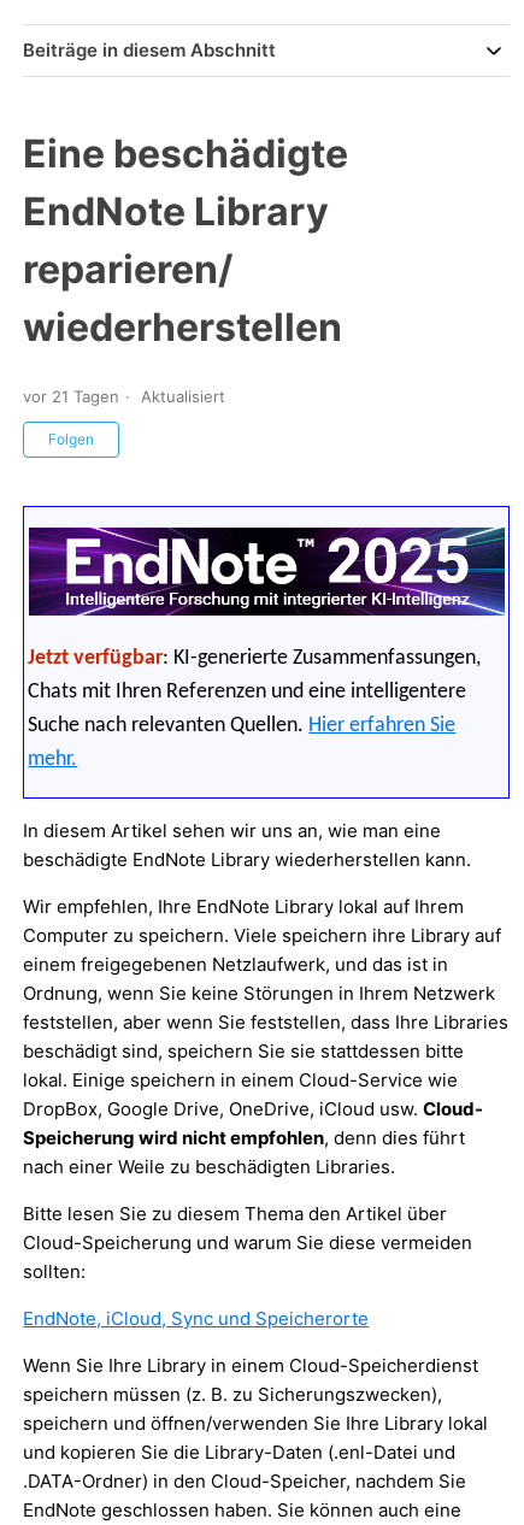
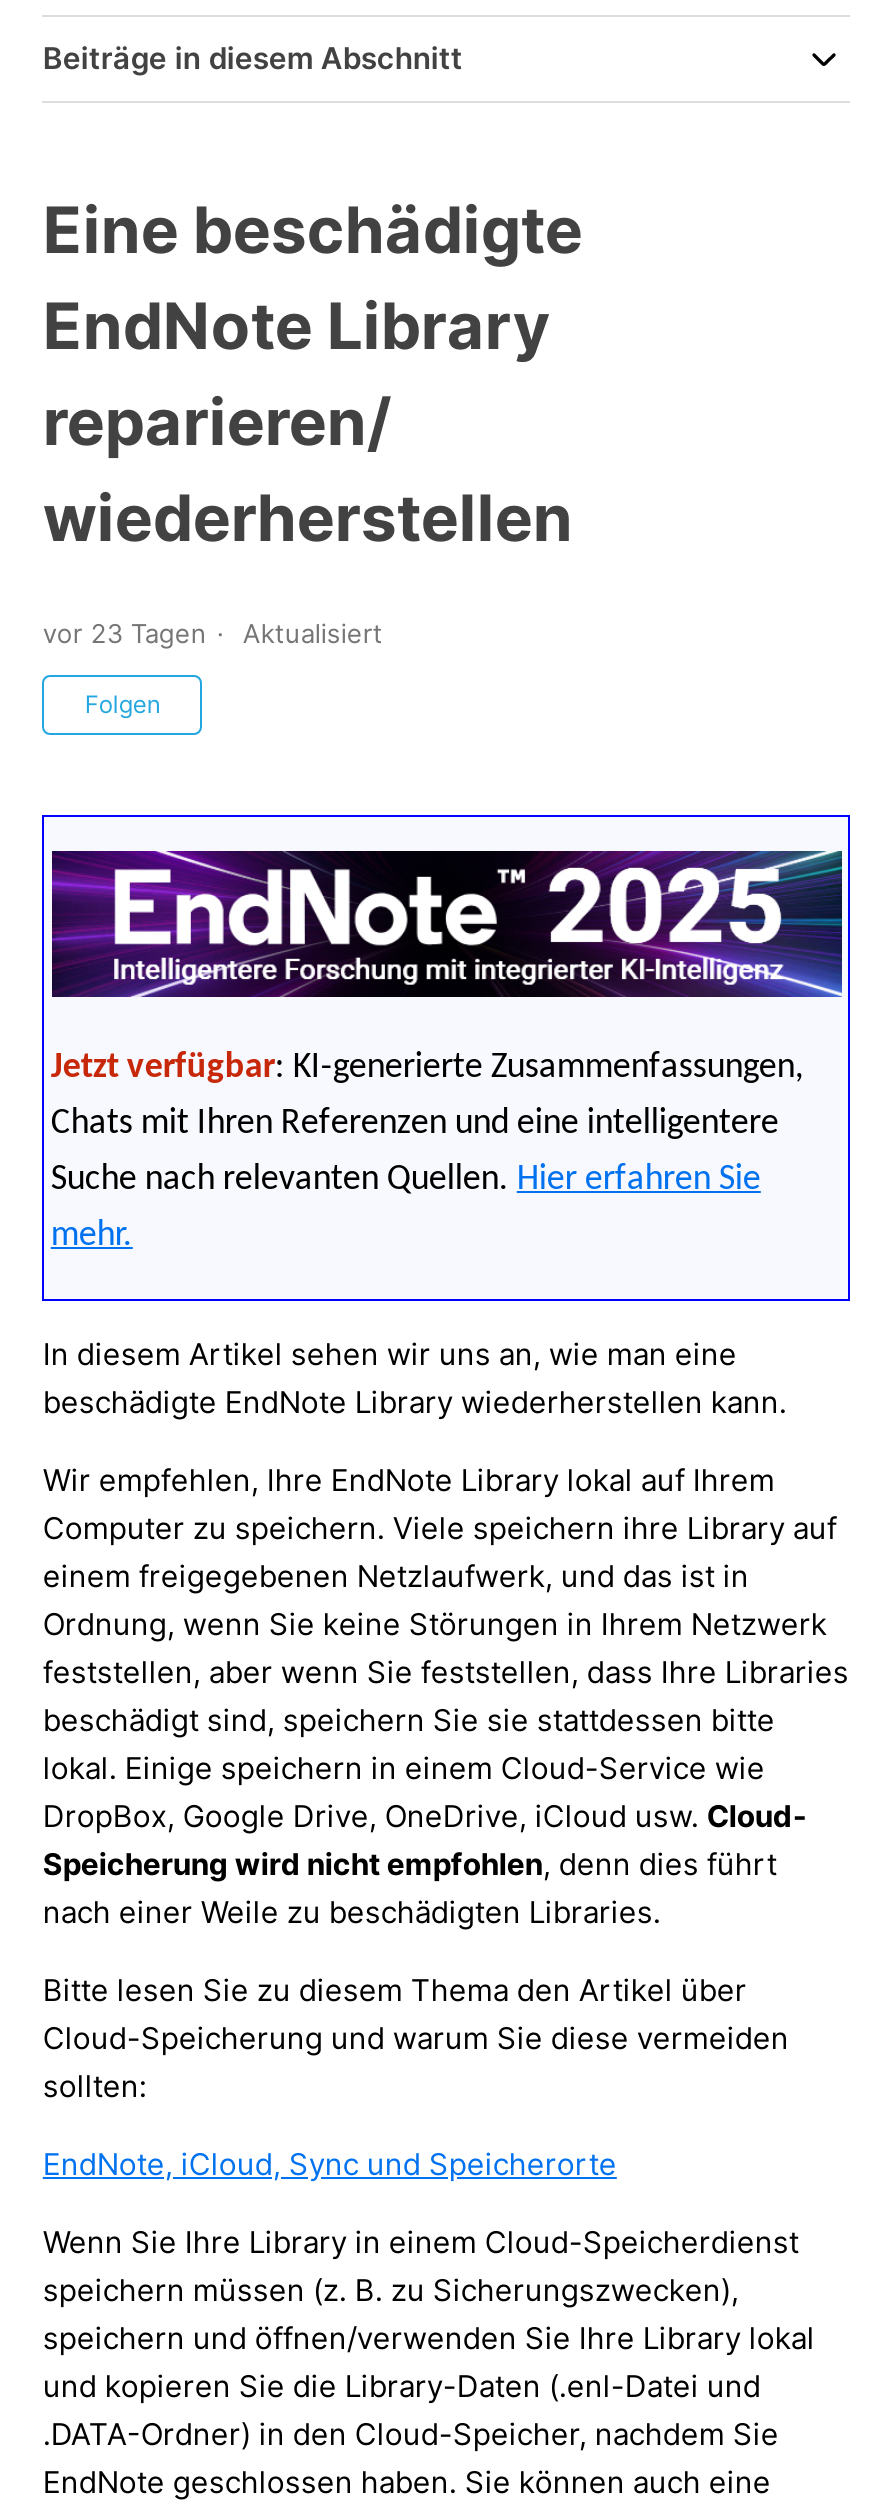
- vor 21 Tagen Aktualisiert
+ vor 23 Tagen Aktualisiert
